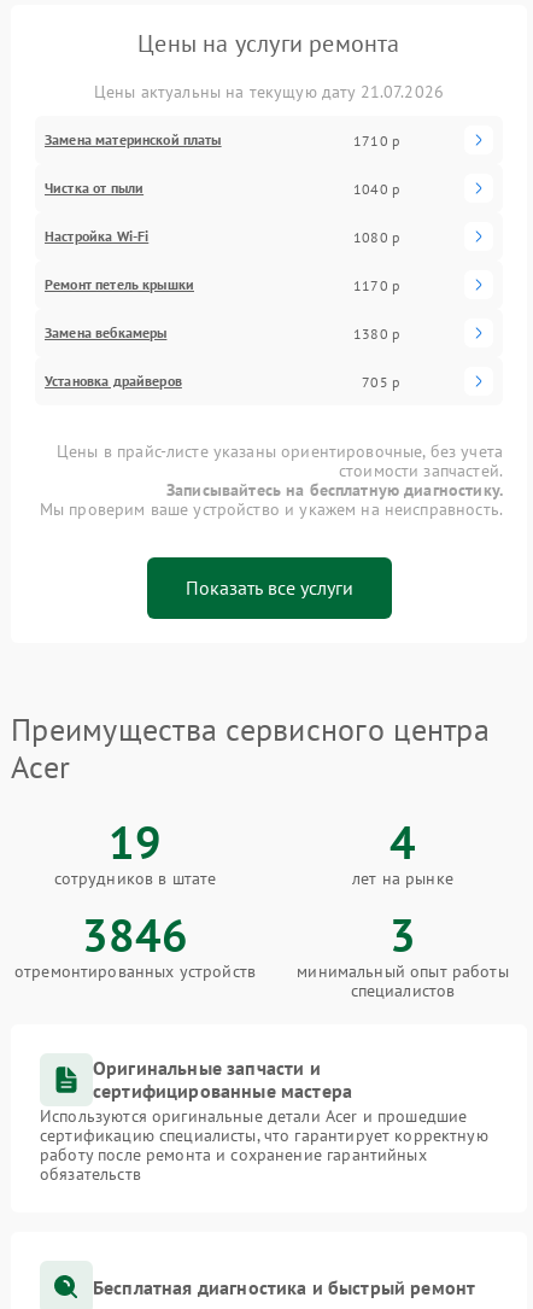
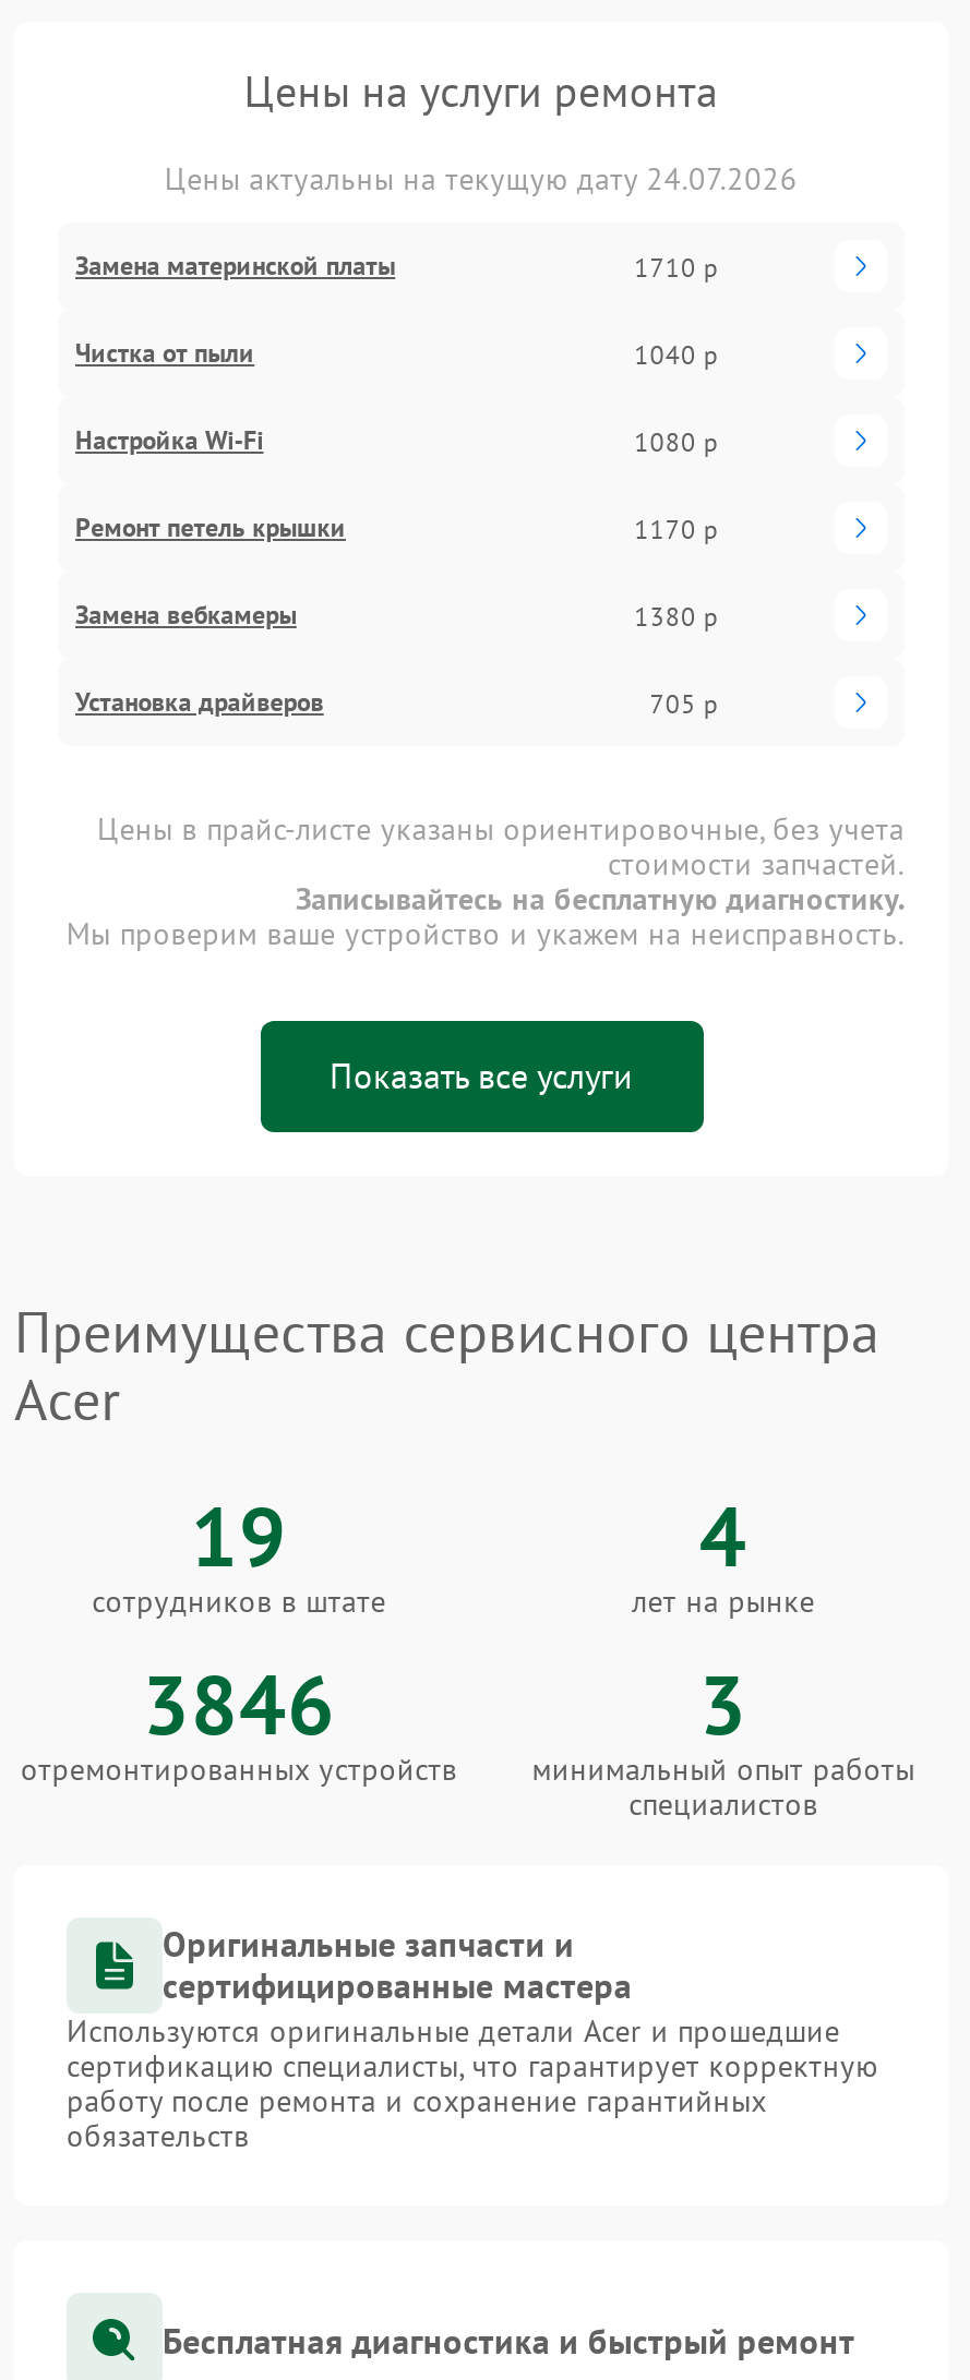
- Цены актуальны на текущую дату 21.07.2026
+ Цены актуальны на текущую дату 24.07.2026
